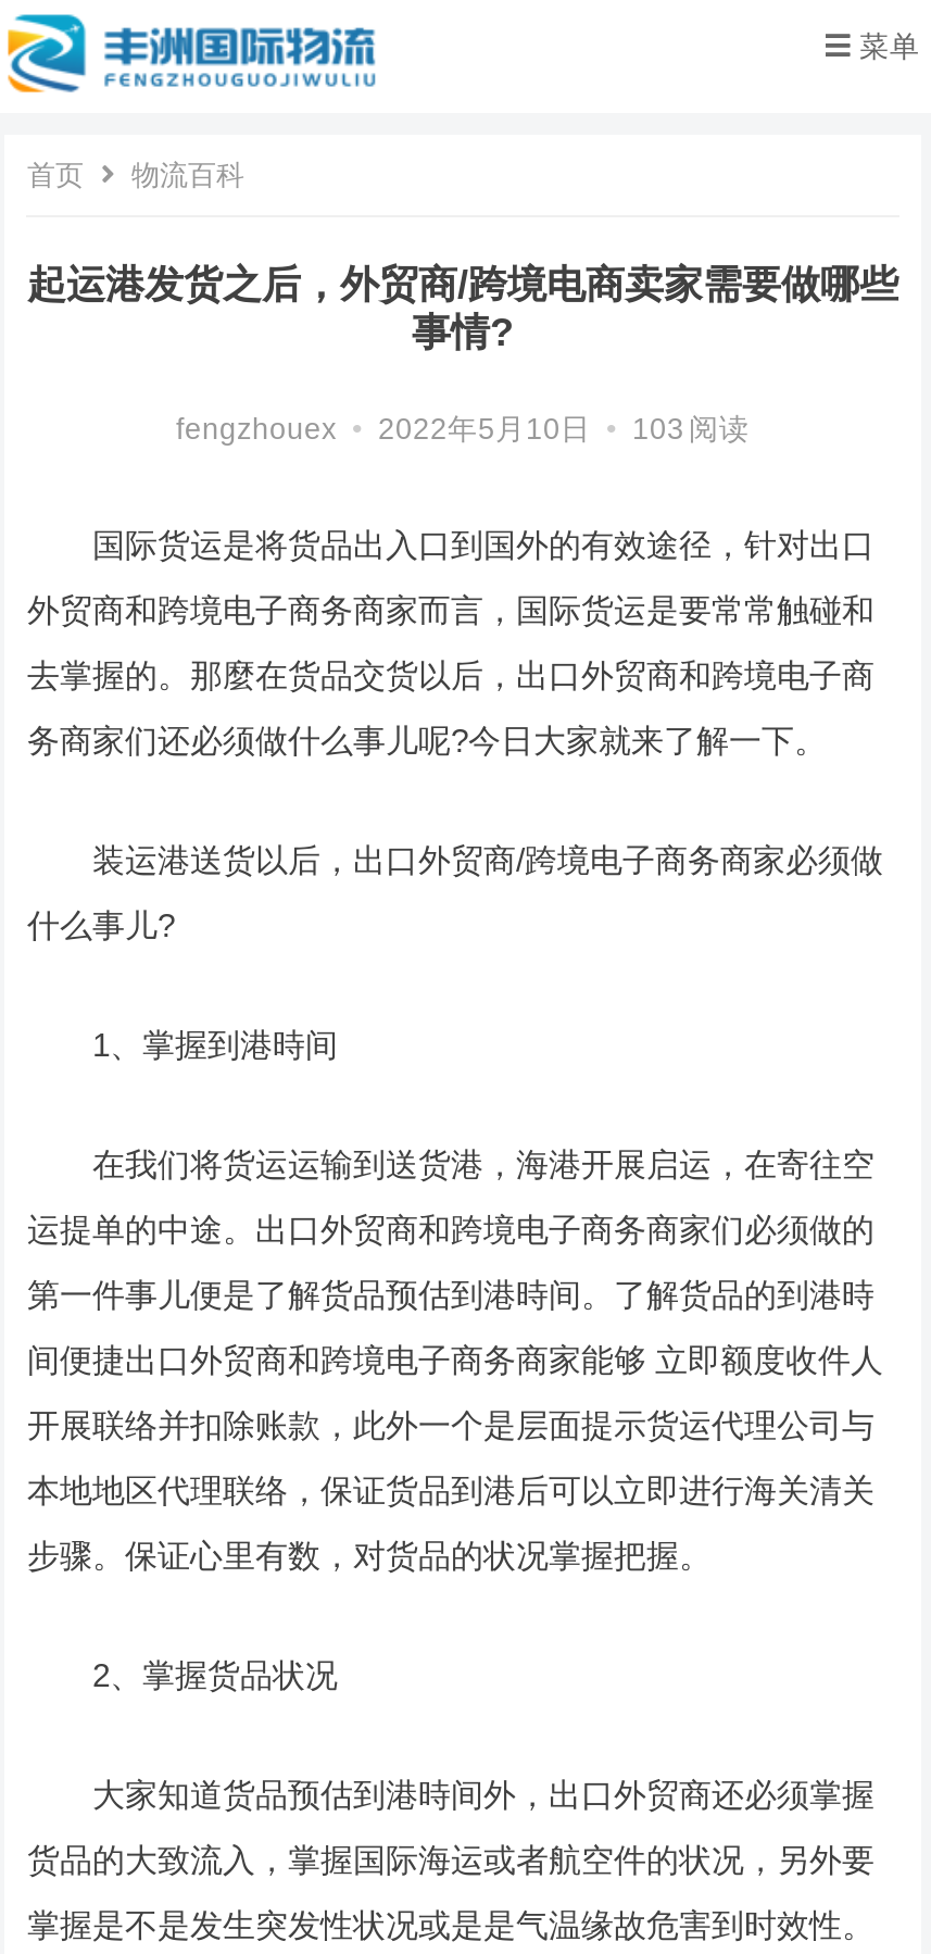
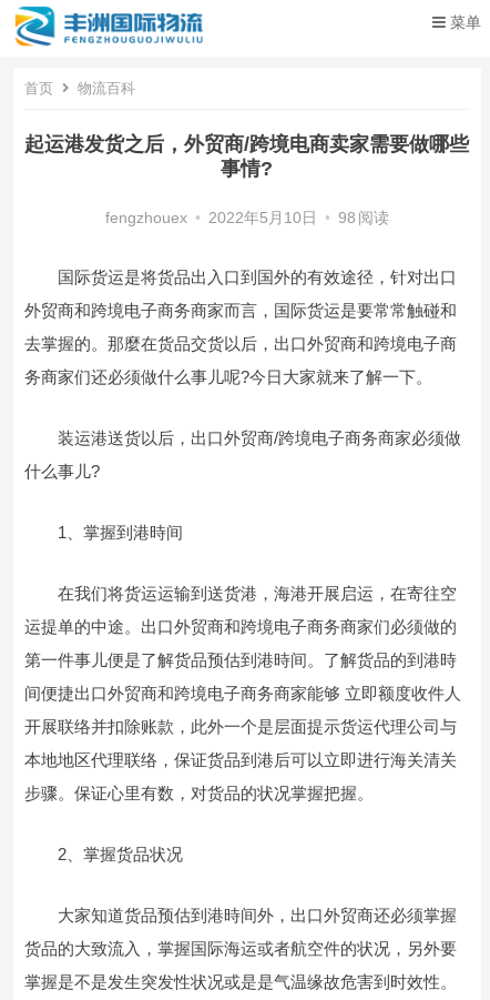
- fengzhouex • 2022年5月10日 • 103 阅读
+ fengzhouex • 2022年5月10日 • 98 阅读
